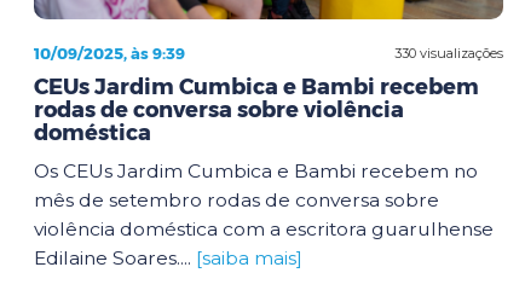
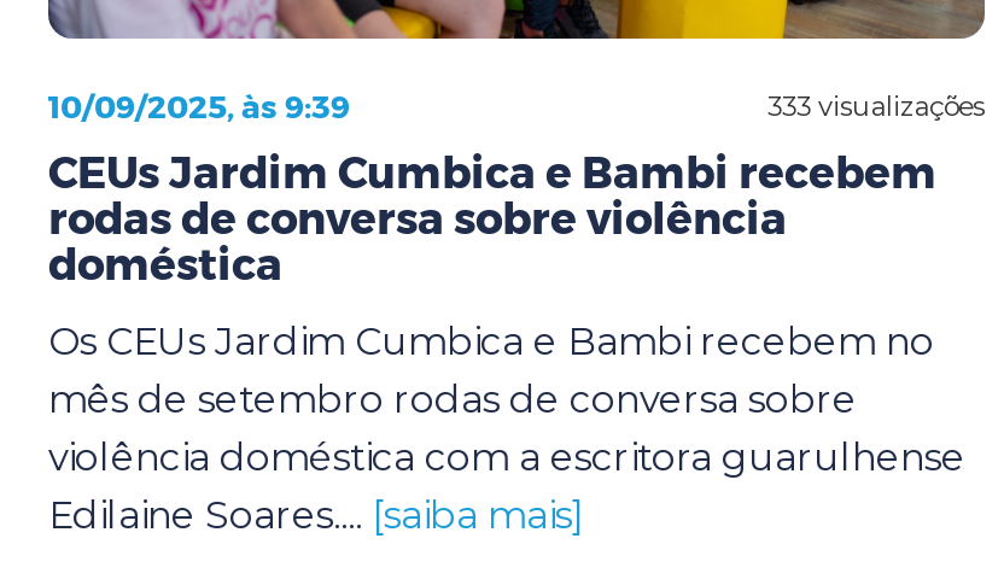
- 330 visualizações
+ 333 visualizações
